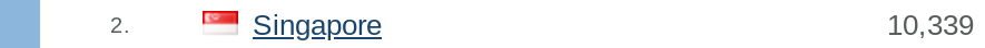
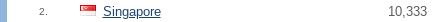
- 10,339
+ 10,333
